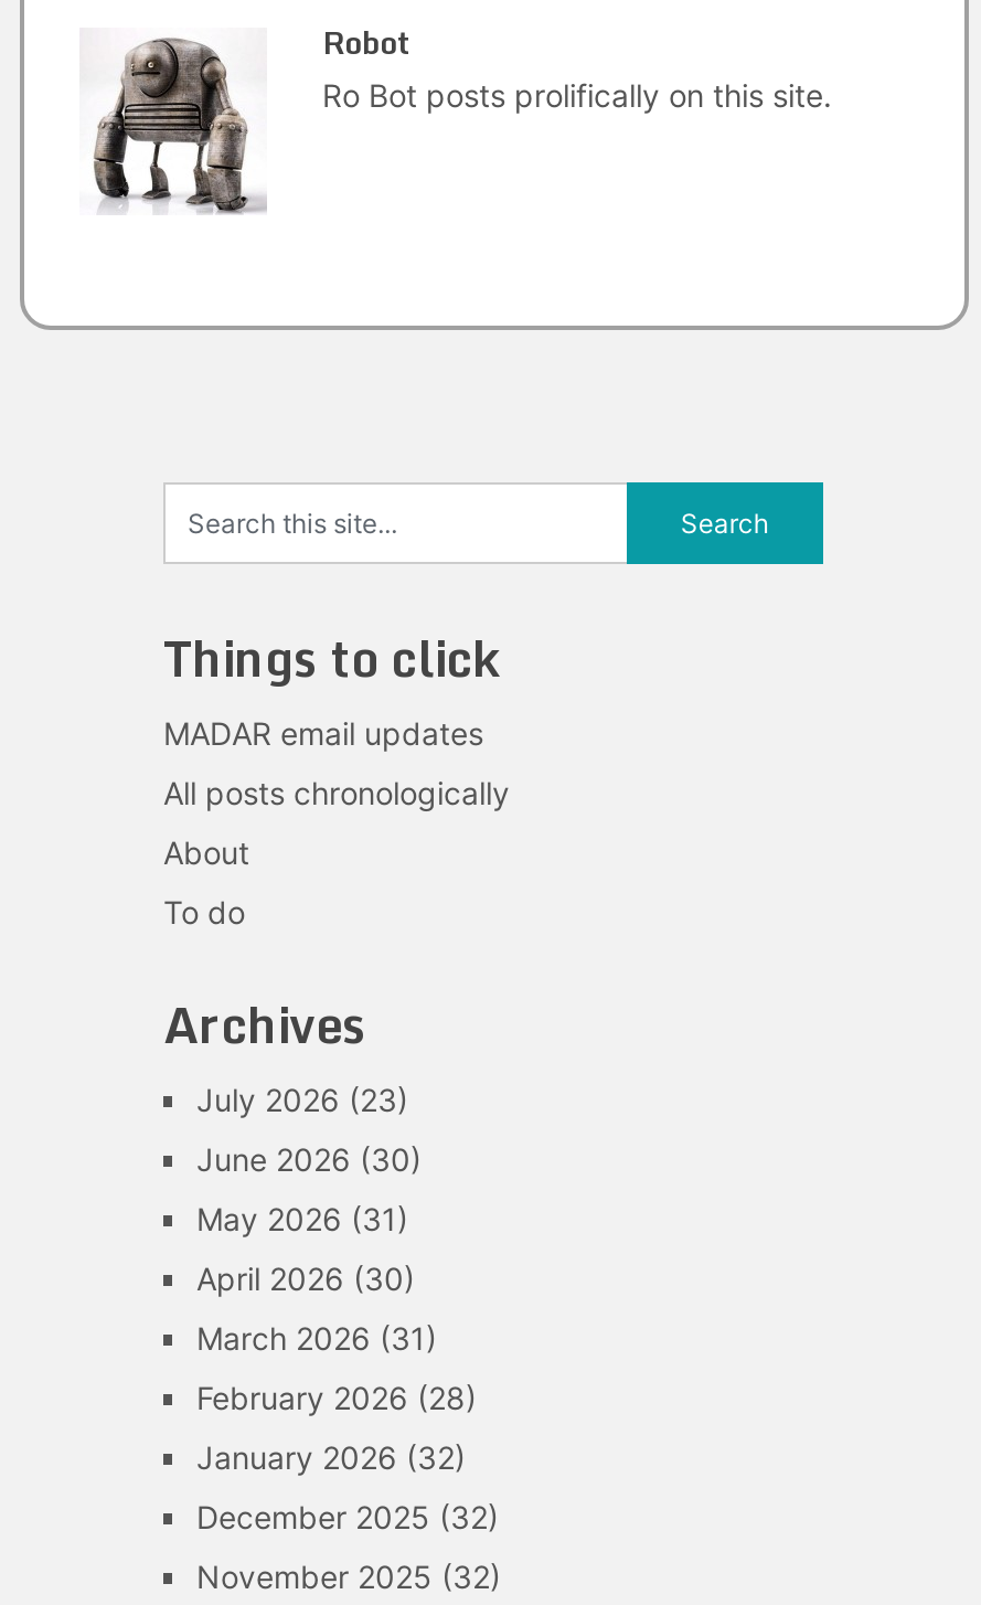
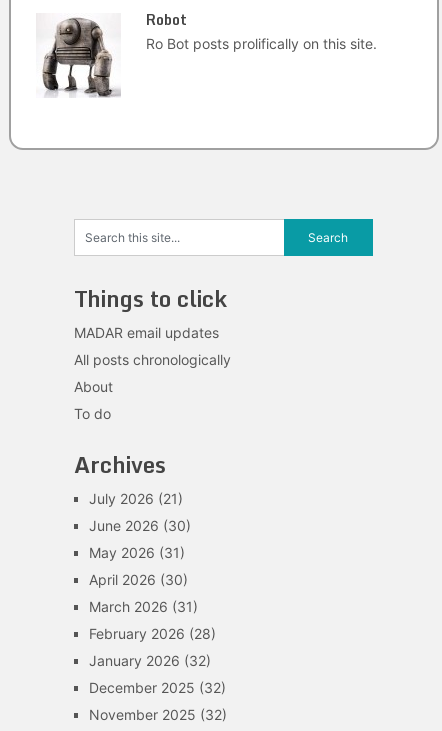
- July 2026 (23)
+ July 2026 (21)
